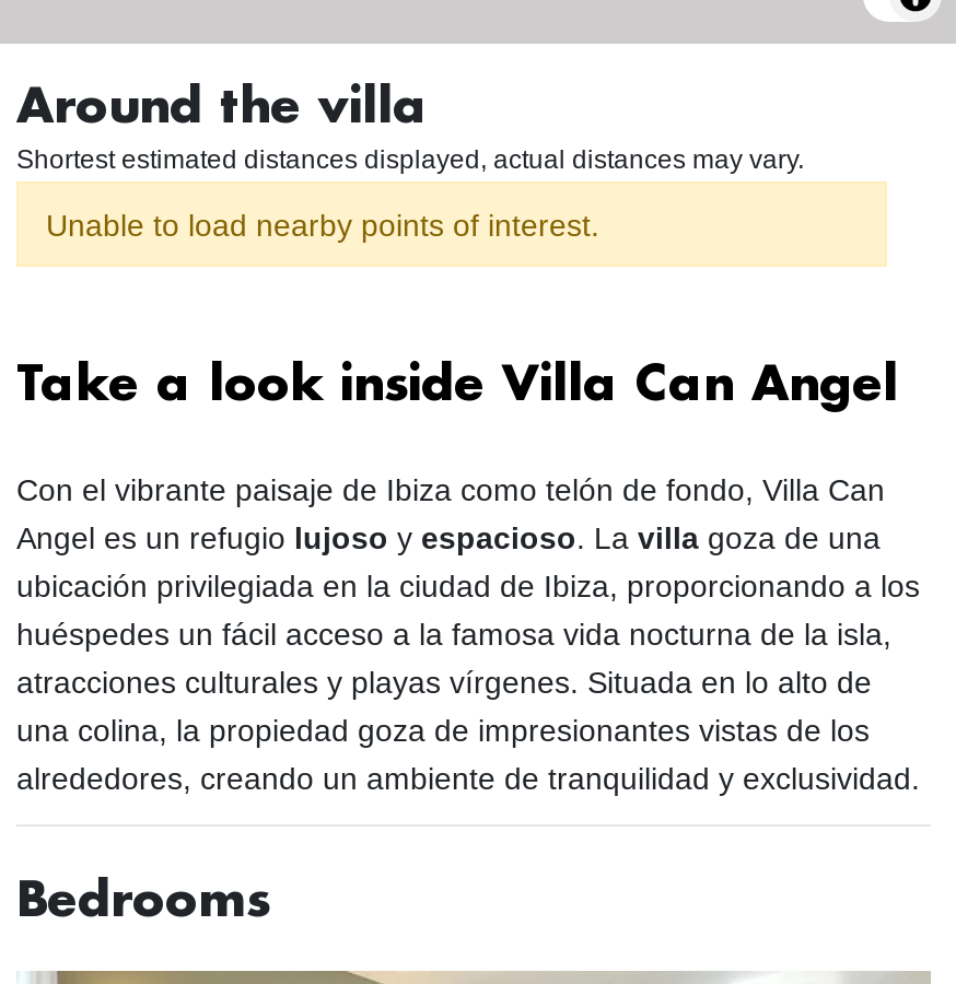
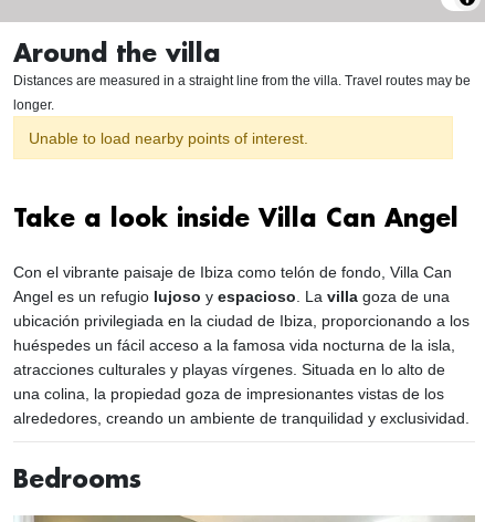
- Shortest estimated distances displayed, actual distances may vary.
+ Distances are measured in a straight line from the villa. Travel routes may be
+ longer.
